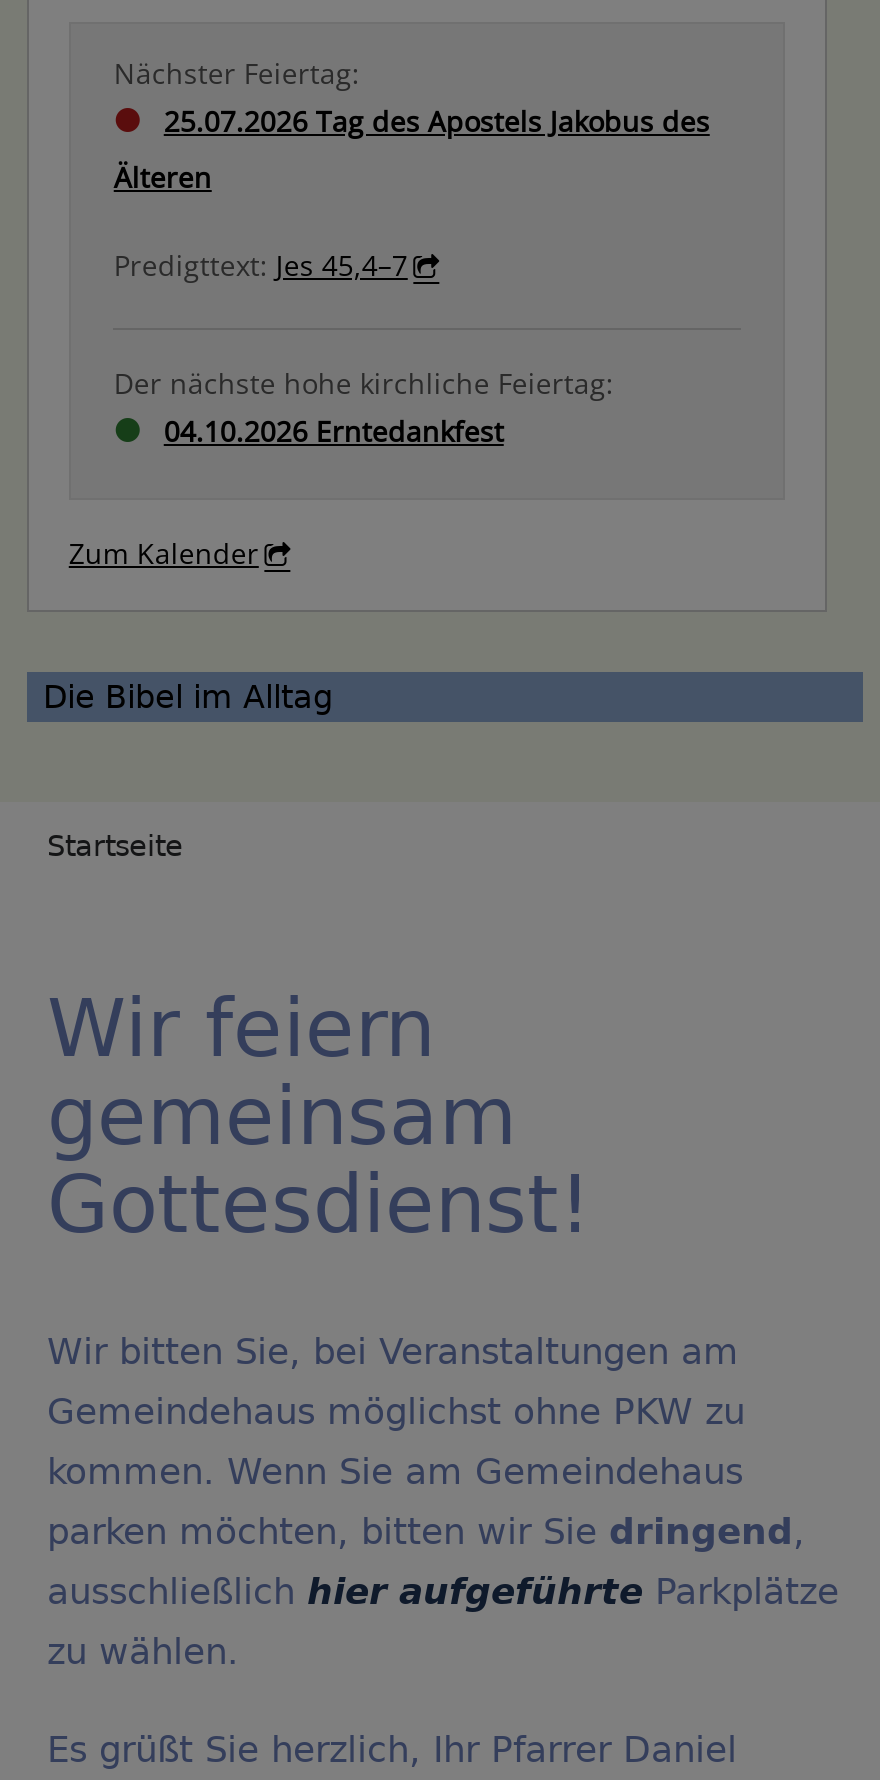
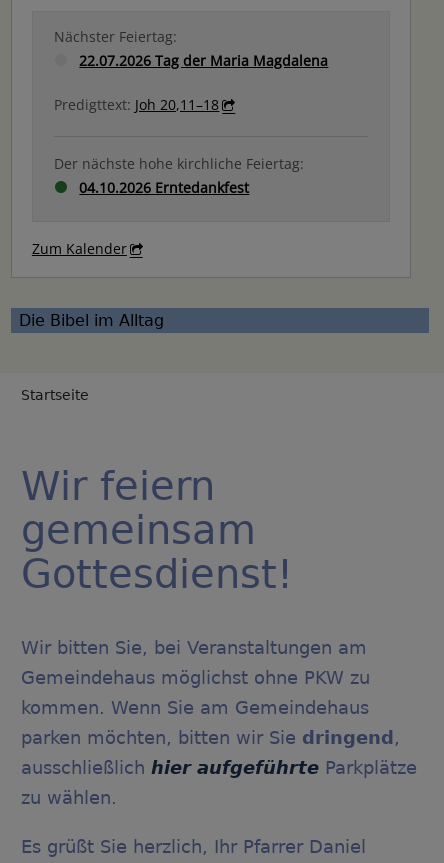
- 25.07.2026 Tag des Apostels Jakobus des
- Älteren
- Predigttext: Jes 45,4–7
+ 22.07.2026 Tag der Maria Magdalena
+ Predigttext: Joh 20,11–18
